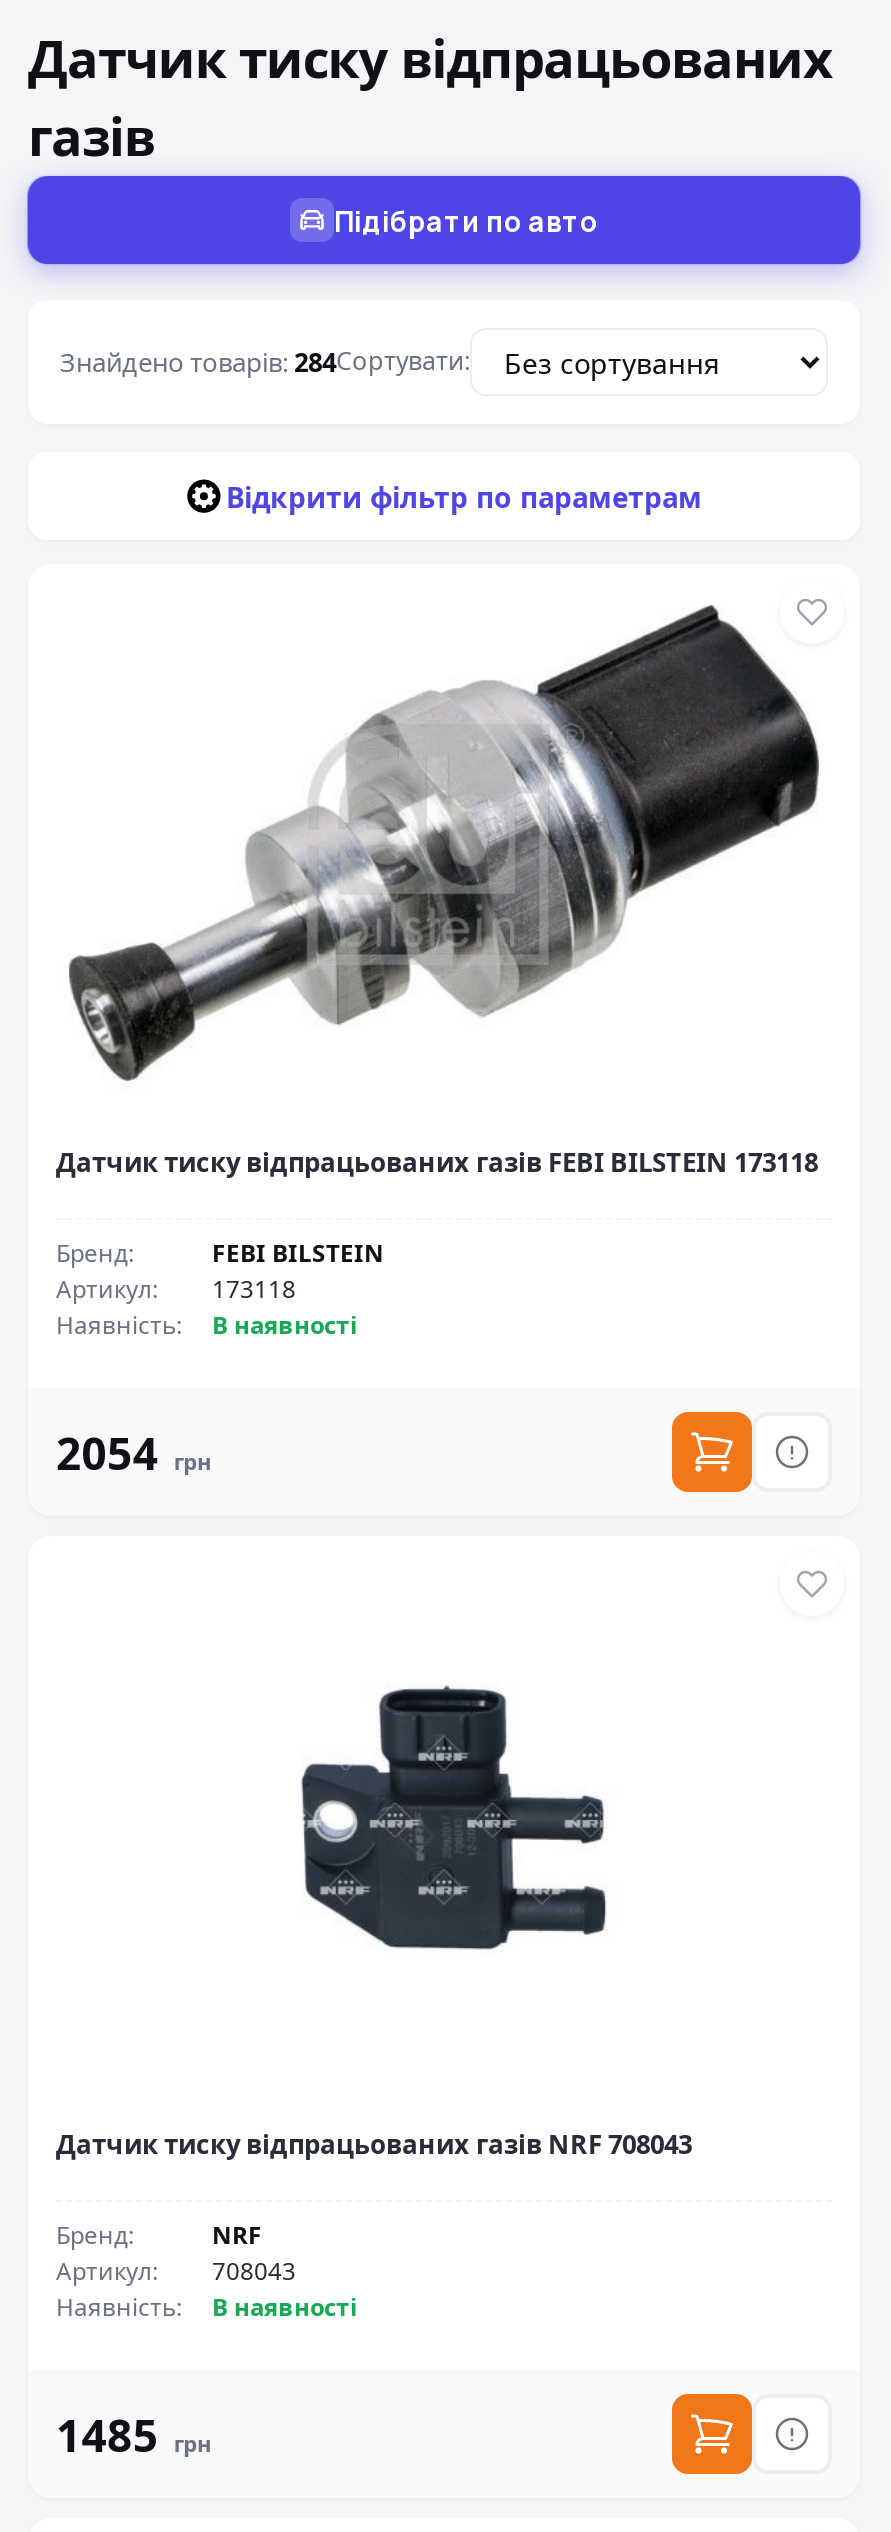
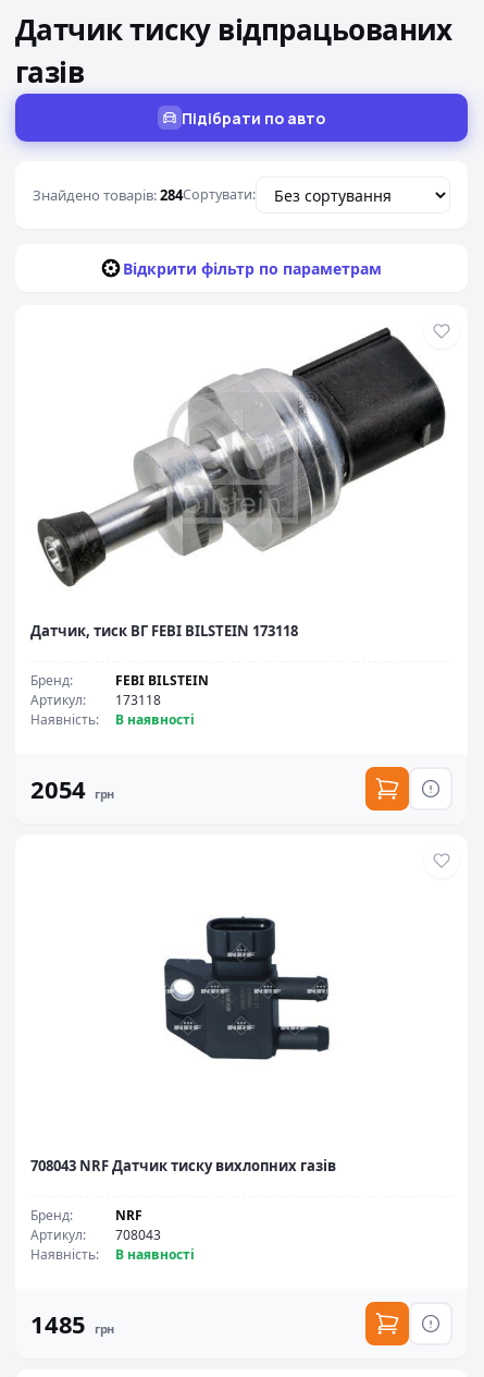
- Датчик тиску відпрацьованих газів FEBI BILSTEIN 173118
+ Датчик, тиск ВГ FEBI BILSTEIN 173118

- Датчик тиску відпрацьованих газів NRF 708043
+ 708043 NRF Датчик тиску вихлопних газів
